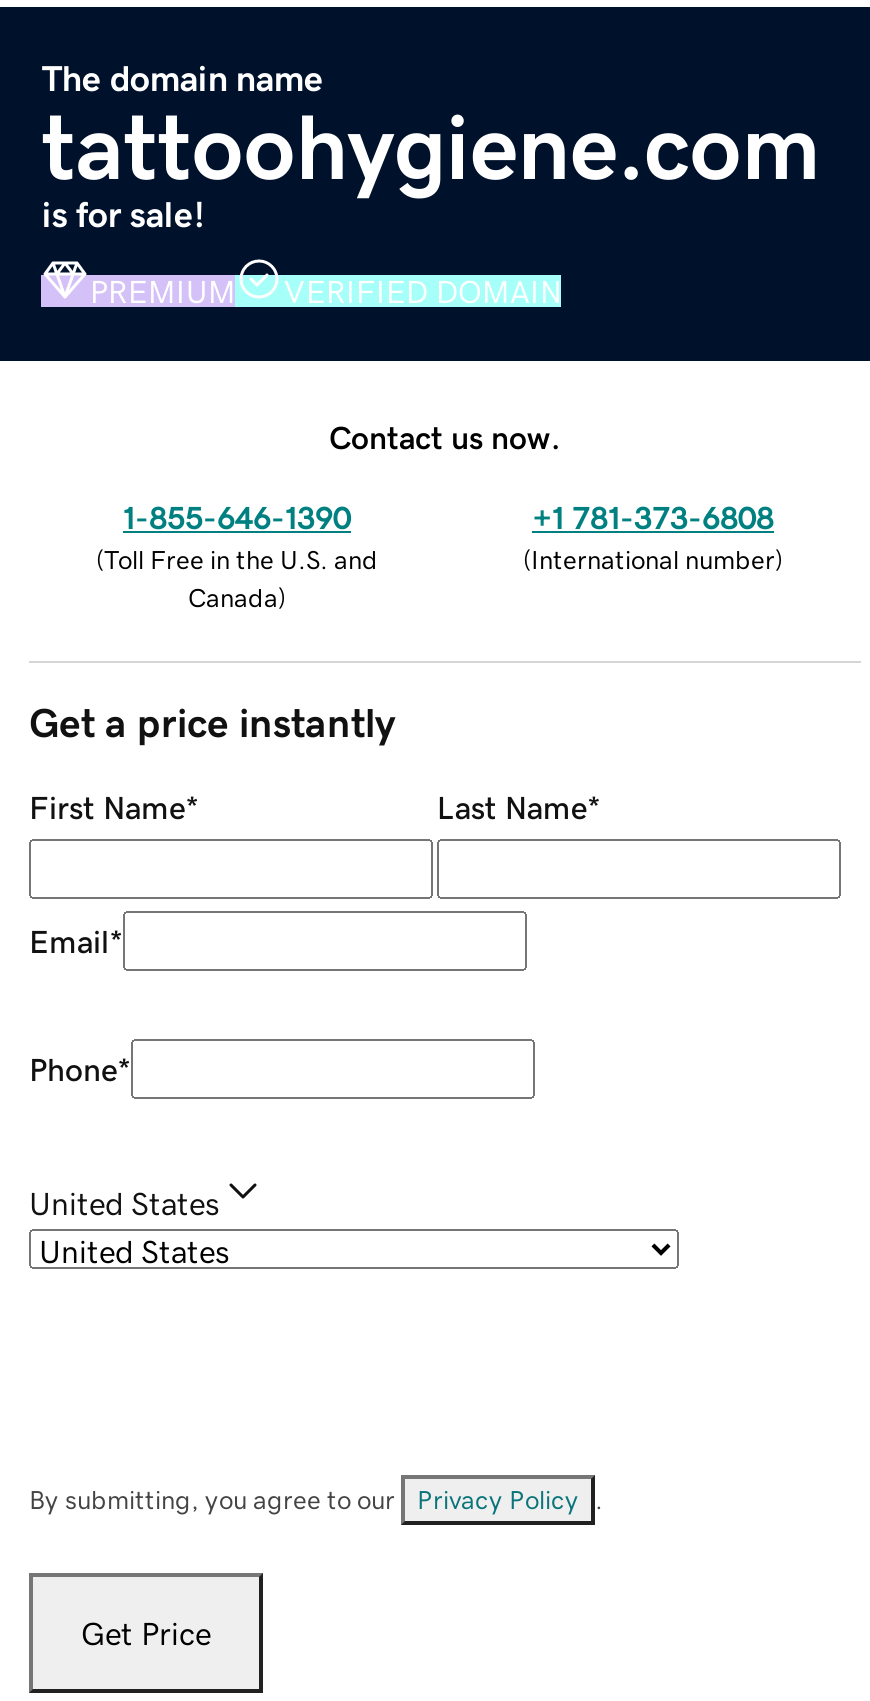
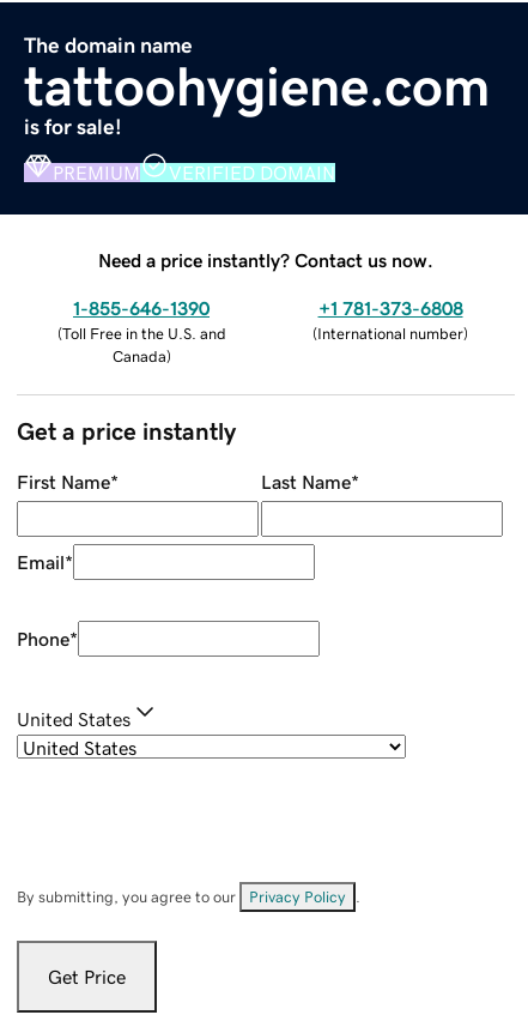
- Contact us now.
+ Need a price instantly? Contact us now.
